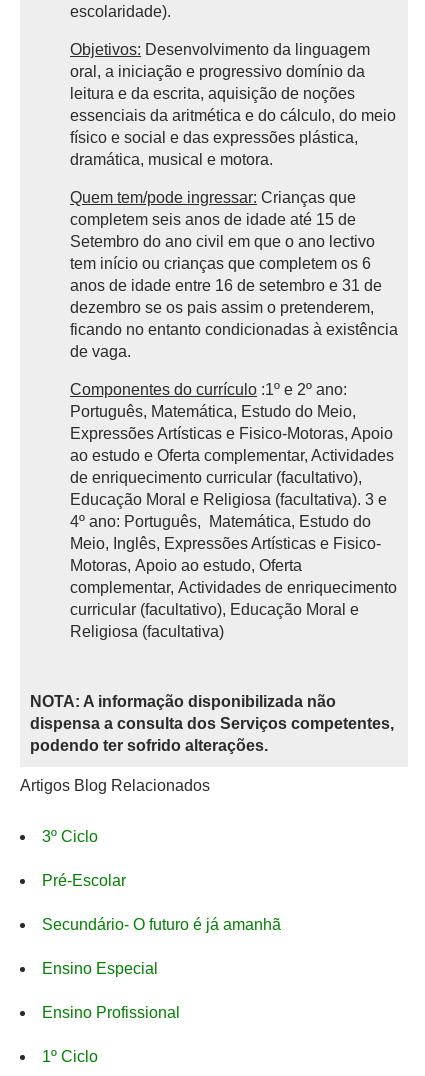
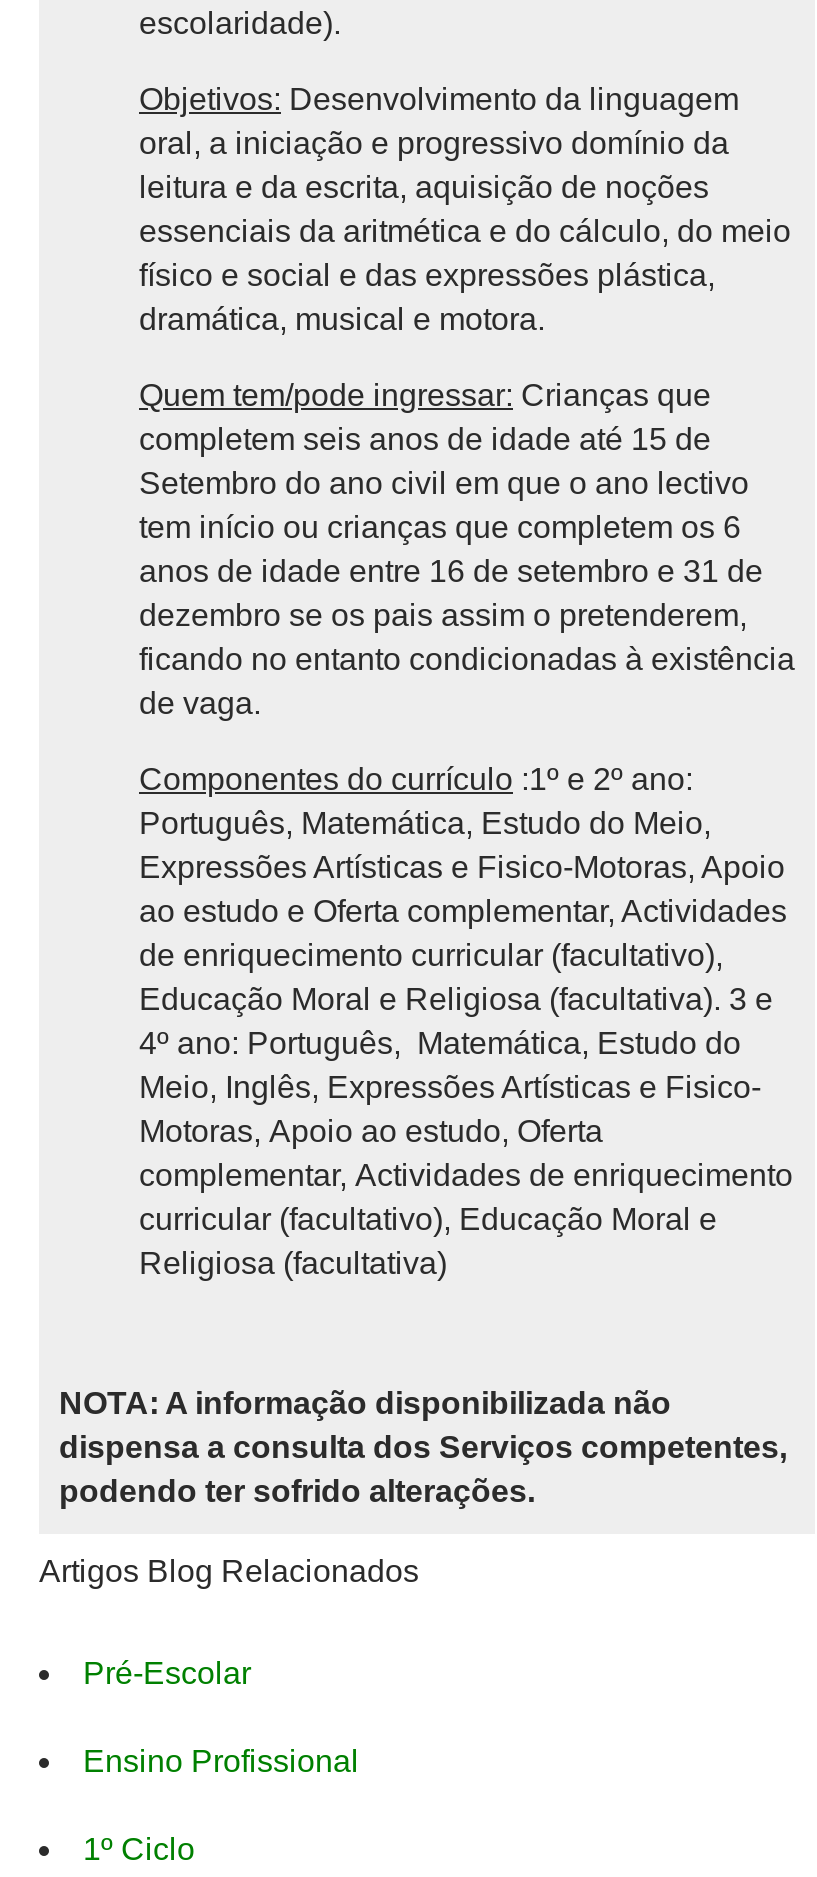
- 3º Ciclo

- Secundário- O futuro é já amanhã
- Ensino Especial
